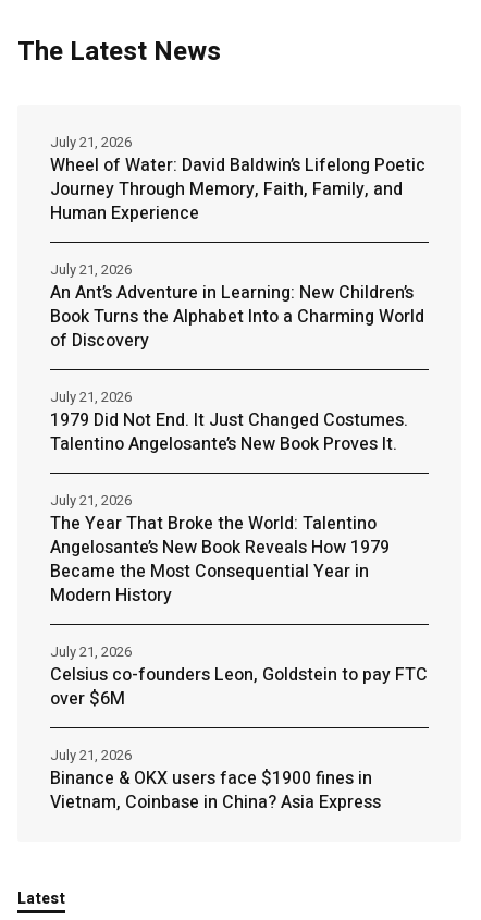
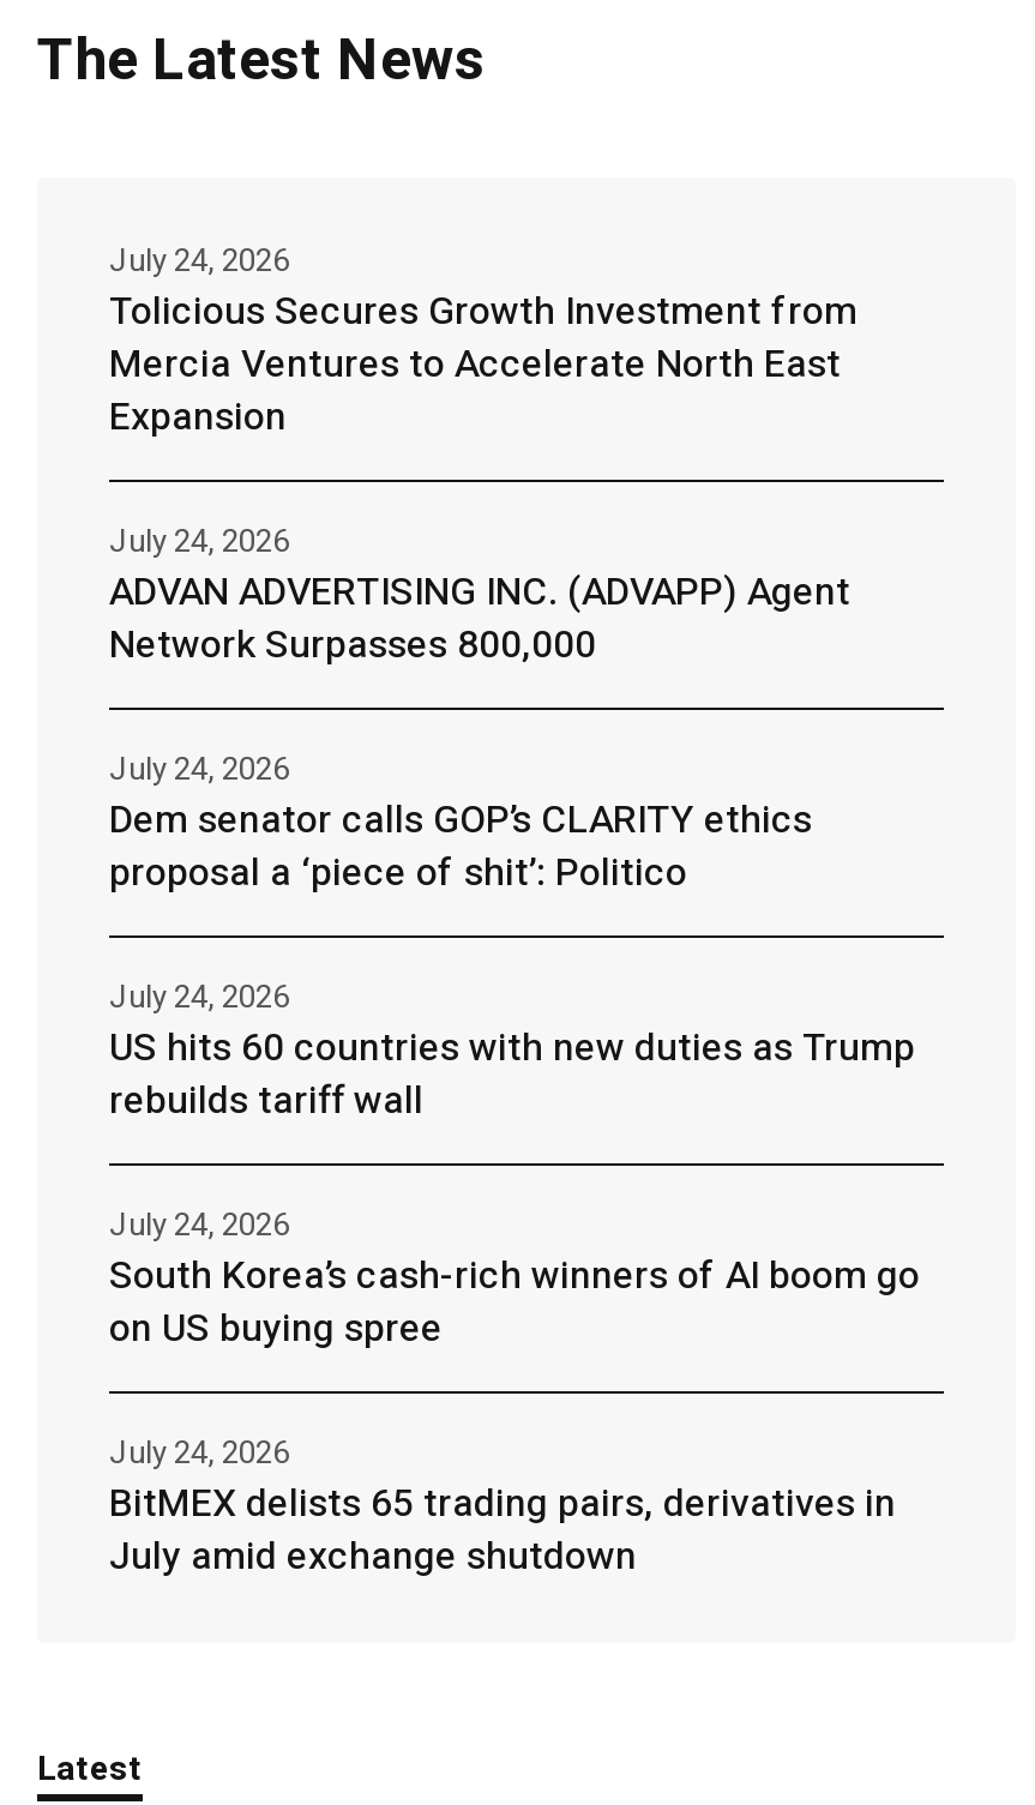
- July 21, 2026
+ July 24, 2026

- Wheel of Water: David Baldwin’s Lifelong Poetic
- Journey Through Memory, Faith, Family, and
- Human Experience
+ Tolicious Secures Growth Investment from
+ Mercia Ventures to Accelerate North East
+ Expansion

- July 21, 2026
+ July 24, 2026

- An Ant’s Adventure in Learning: New Children’s
- Book Turns the Alphabet Into a Charming World
- of Discovery
+ ADVAN ADVERTISING INC. (ADVAPP) Agent
+ Network Surpasses 800,000

- July 21, 2026
+ July 24, 2026

- 1979 Did Not End. It Just Changed Costumes.
- Talentino Angelosante’s New Book Proves It.
+ Dem senator calls GOP’s CLARITY ethics
+ proposal a ‘piece of shit’: Politico

- July 21, 2026
+ July 24, 2026

- The Year That Broke the World: Talentino
- Angelosante’s New Book Reveals How 1979
- Became the Most Consequential Year in
- Modern History
+ US hits 60 countries with new duties as Trump
+ rebuilds tariff wall

- July 21, 2026
+ July 24, 2026

- Celsius co-founders Leon, Goldstein to pay FTC
- over $6M
+ South Korea’s cash-rich winners of AI boom go
+ on US buying spree

- July 21, 2026
+ July 24, 2026

- Binance & OKX users face $1900 fines in
- Vietnam, Coinbase in China? Asia Express
+ BitMEX delists 65 trading pairs, derivatives in
+ July amid exchange shutdown
